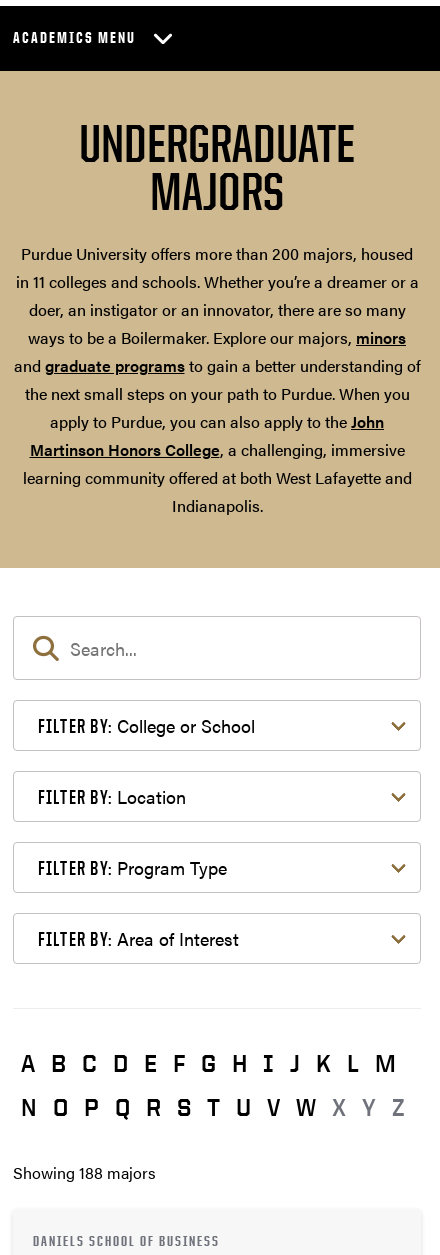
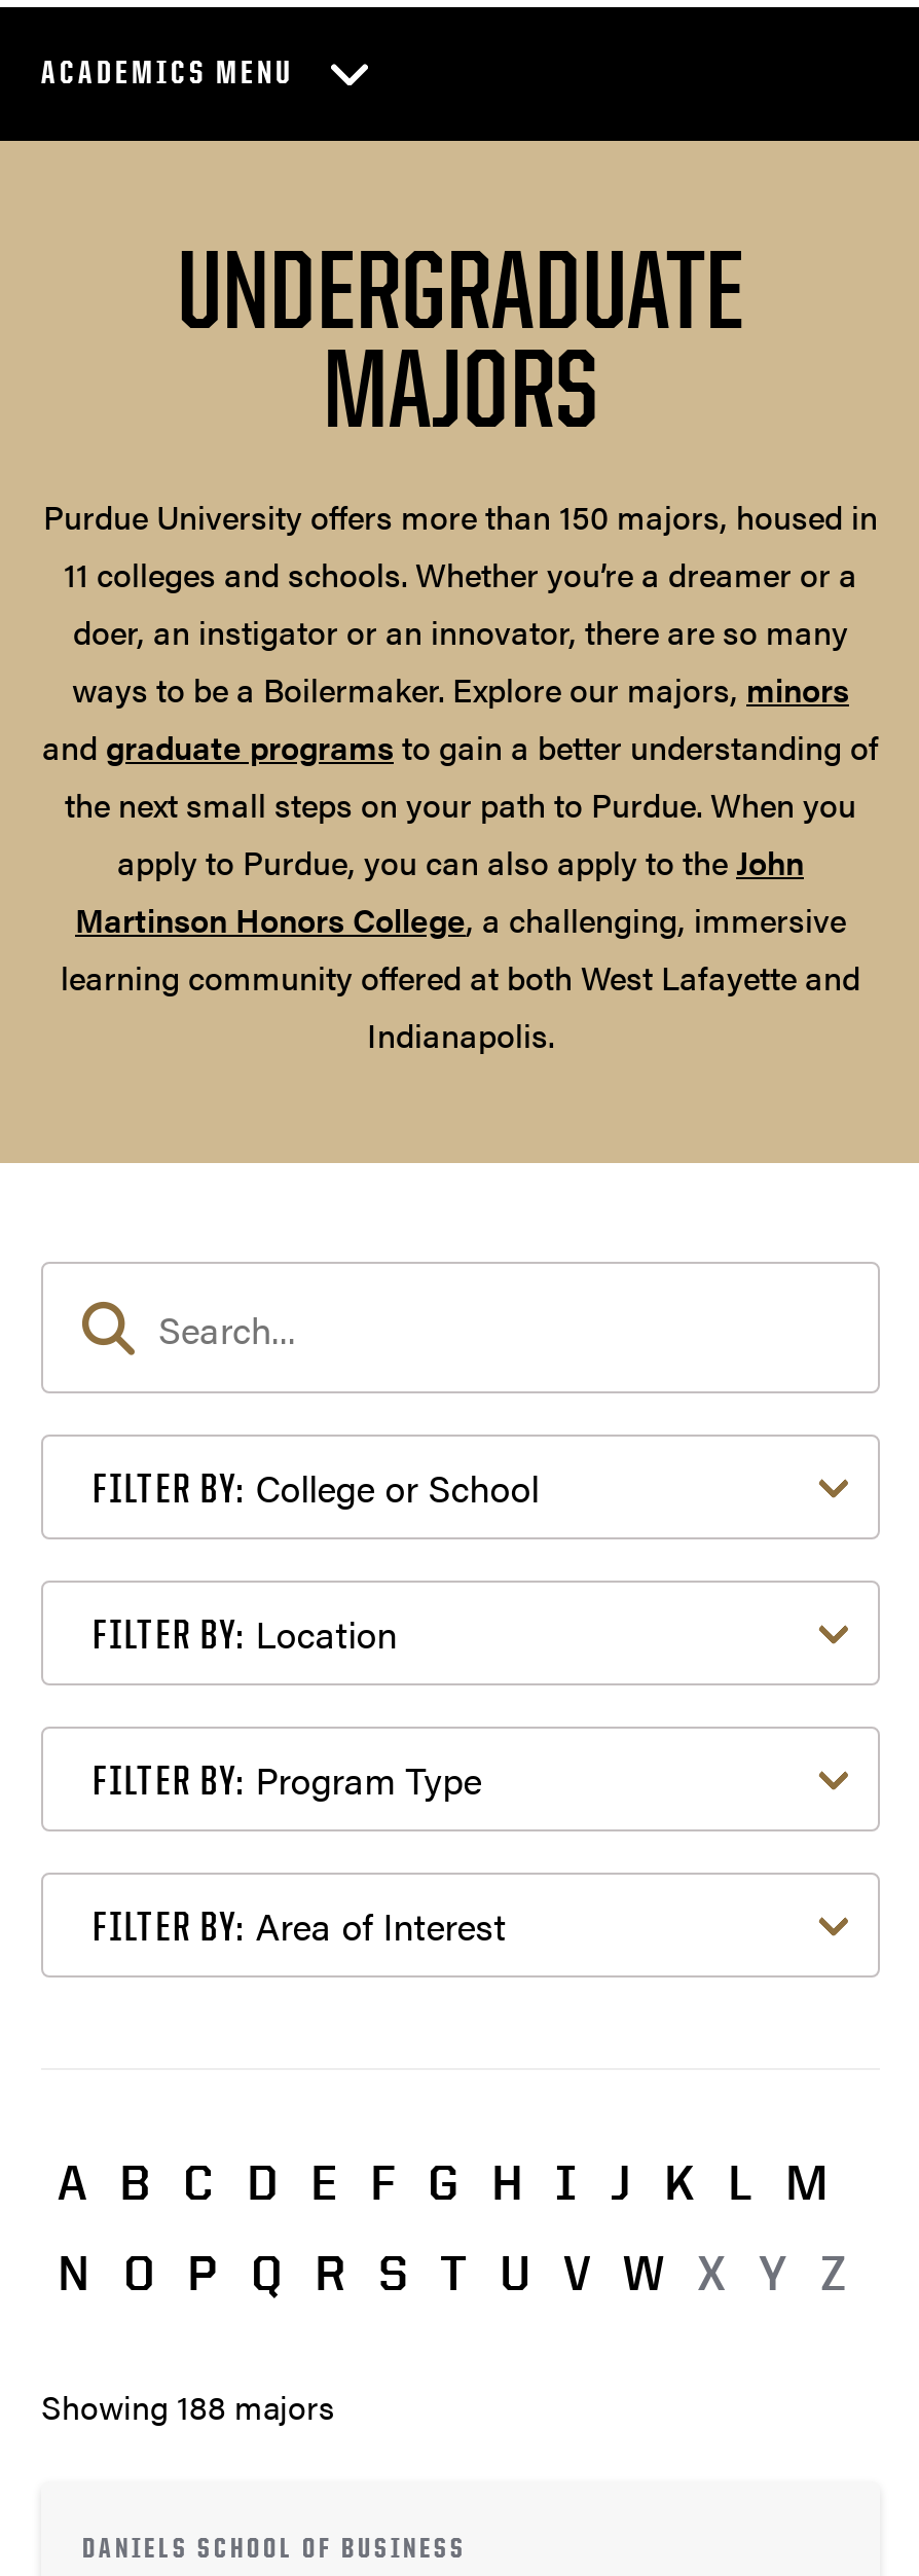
- Purdue University offers more than 200 majors, housed
- in 11 colleges and schools. Whether you’re a dreamer or a
+ Purdue University offers more than 150 majors, housed in
+ 11 colleges and schools. Whether you’re a dreamer or a
